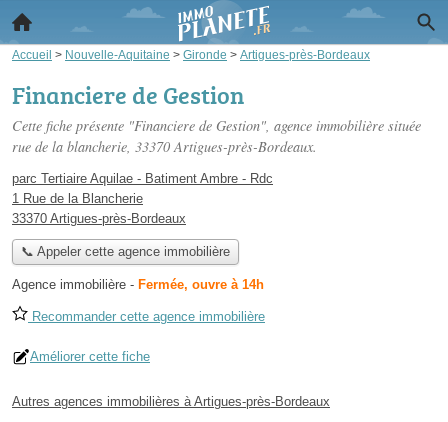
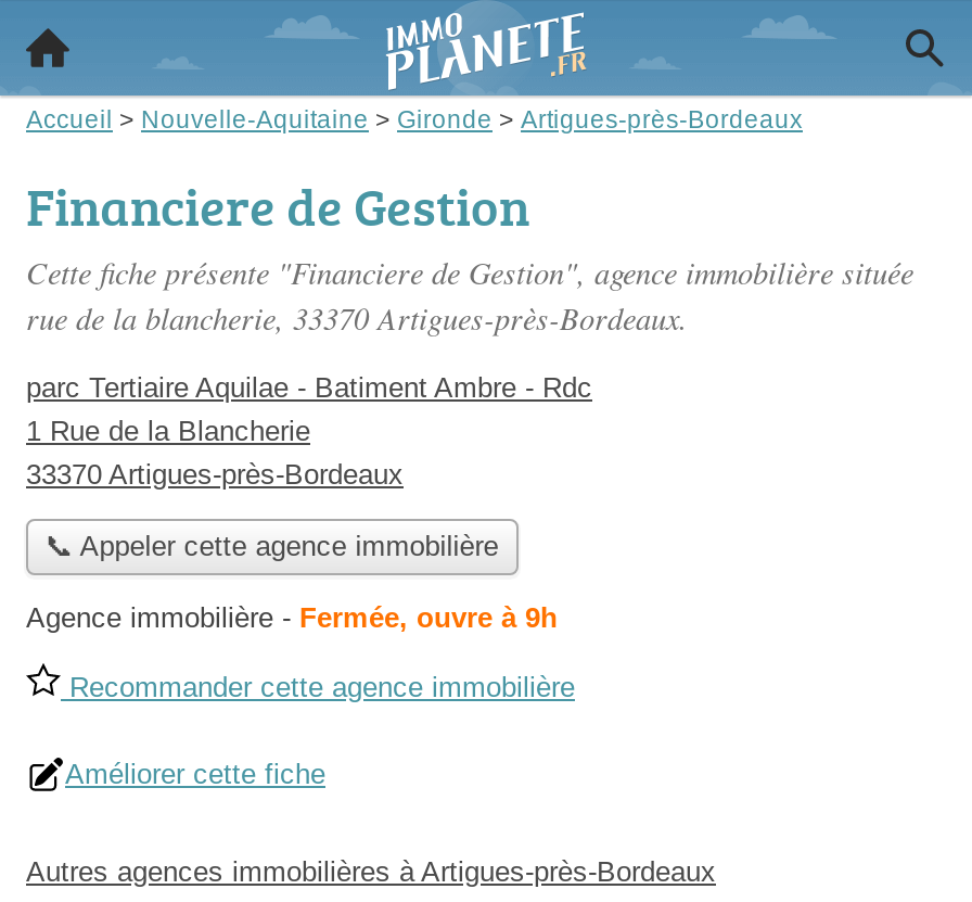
- Agence immobilière - Fermée, ouvre à 14h
+ Agence immobilière - Fermée, ouvre à 9h
